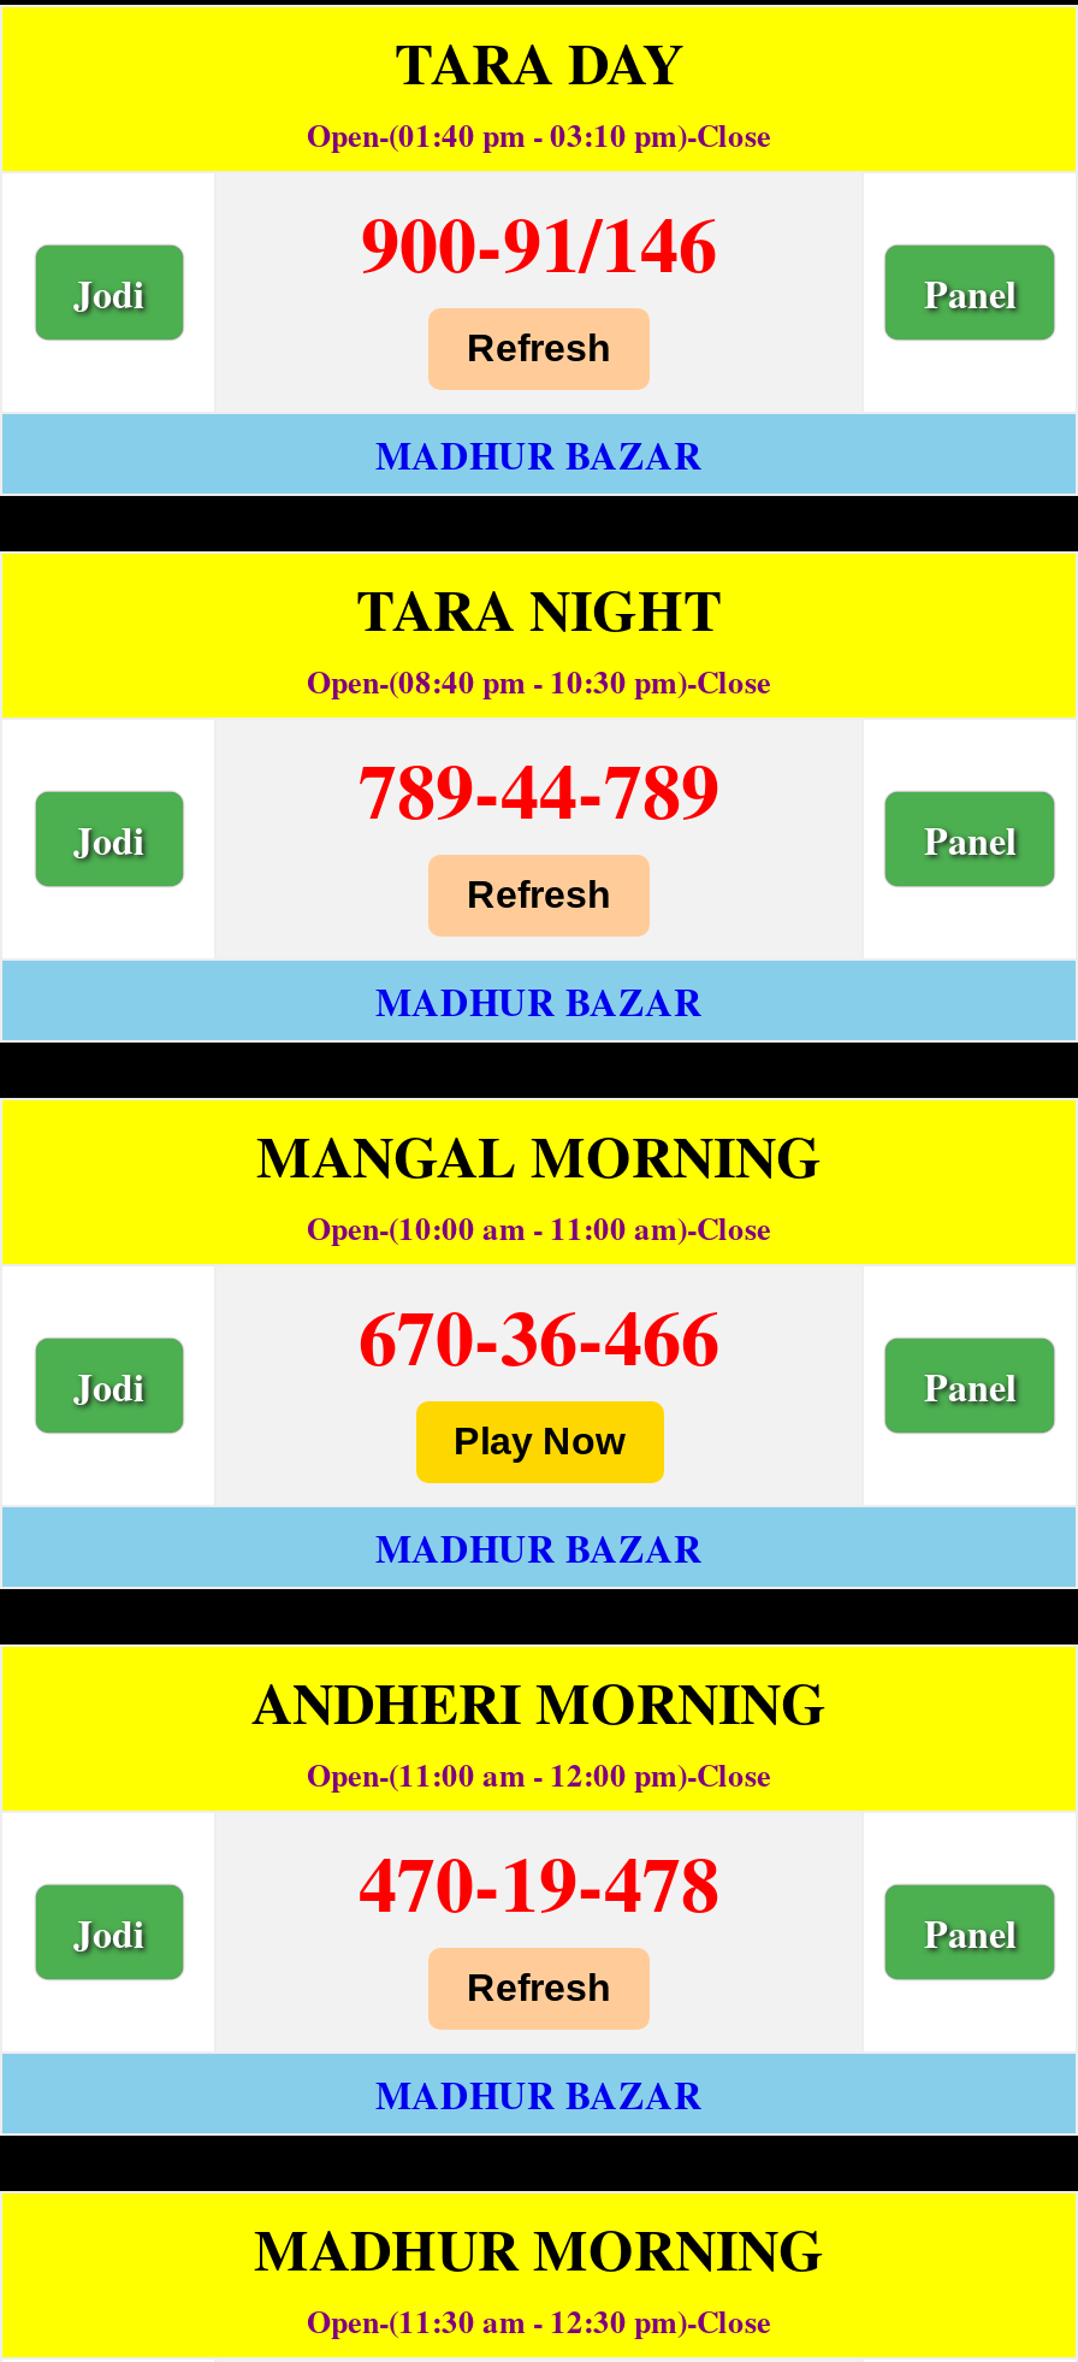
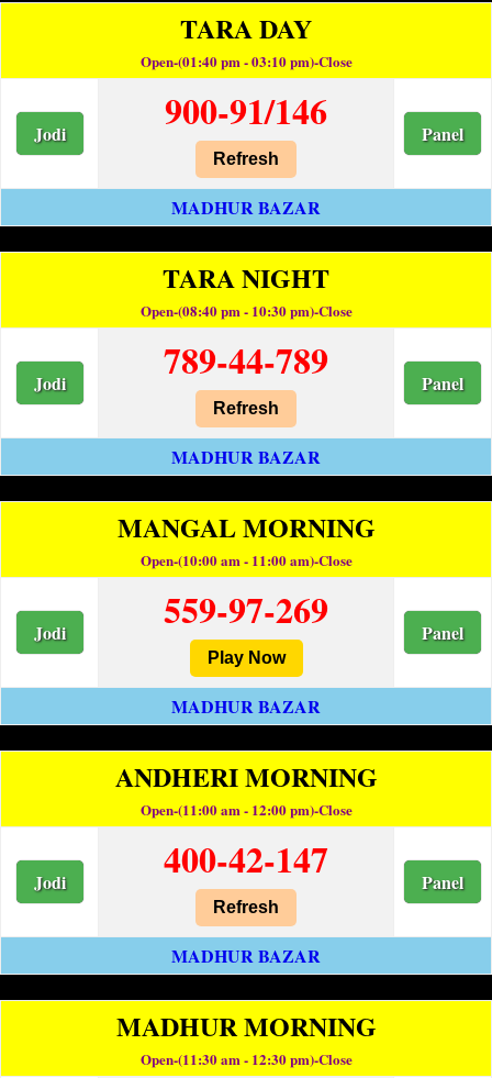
- 670-36-466
+ 559-97-269

- 470-19-478
+ 400-42-147
